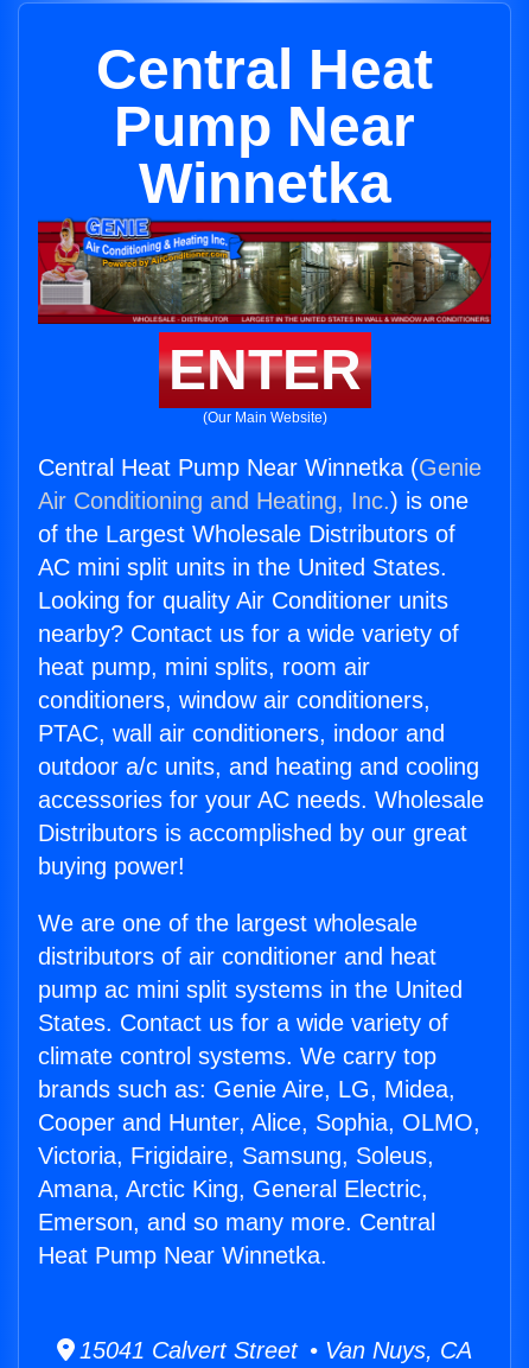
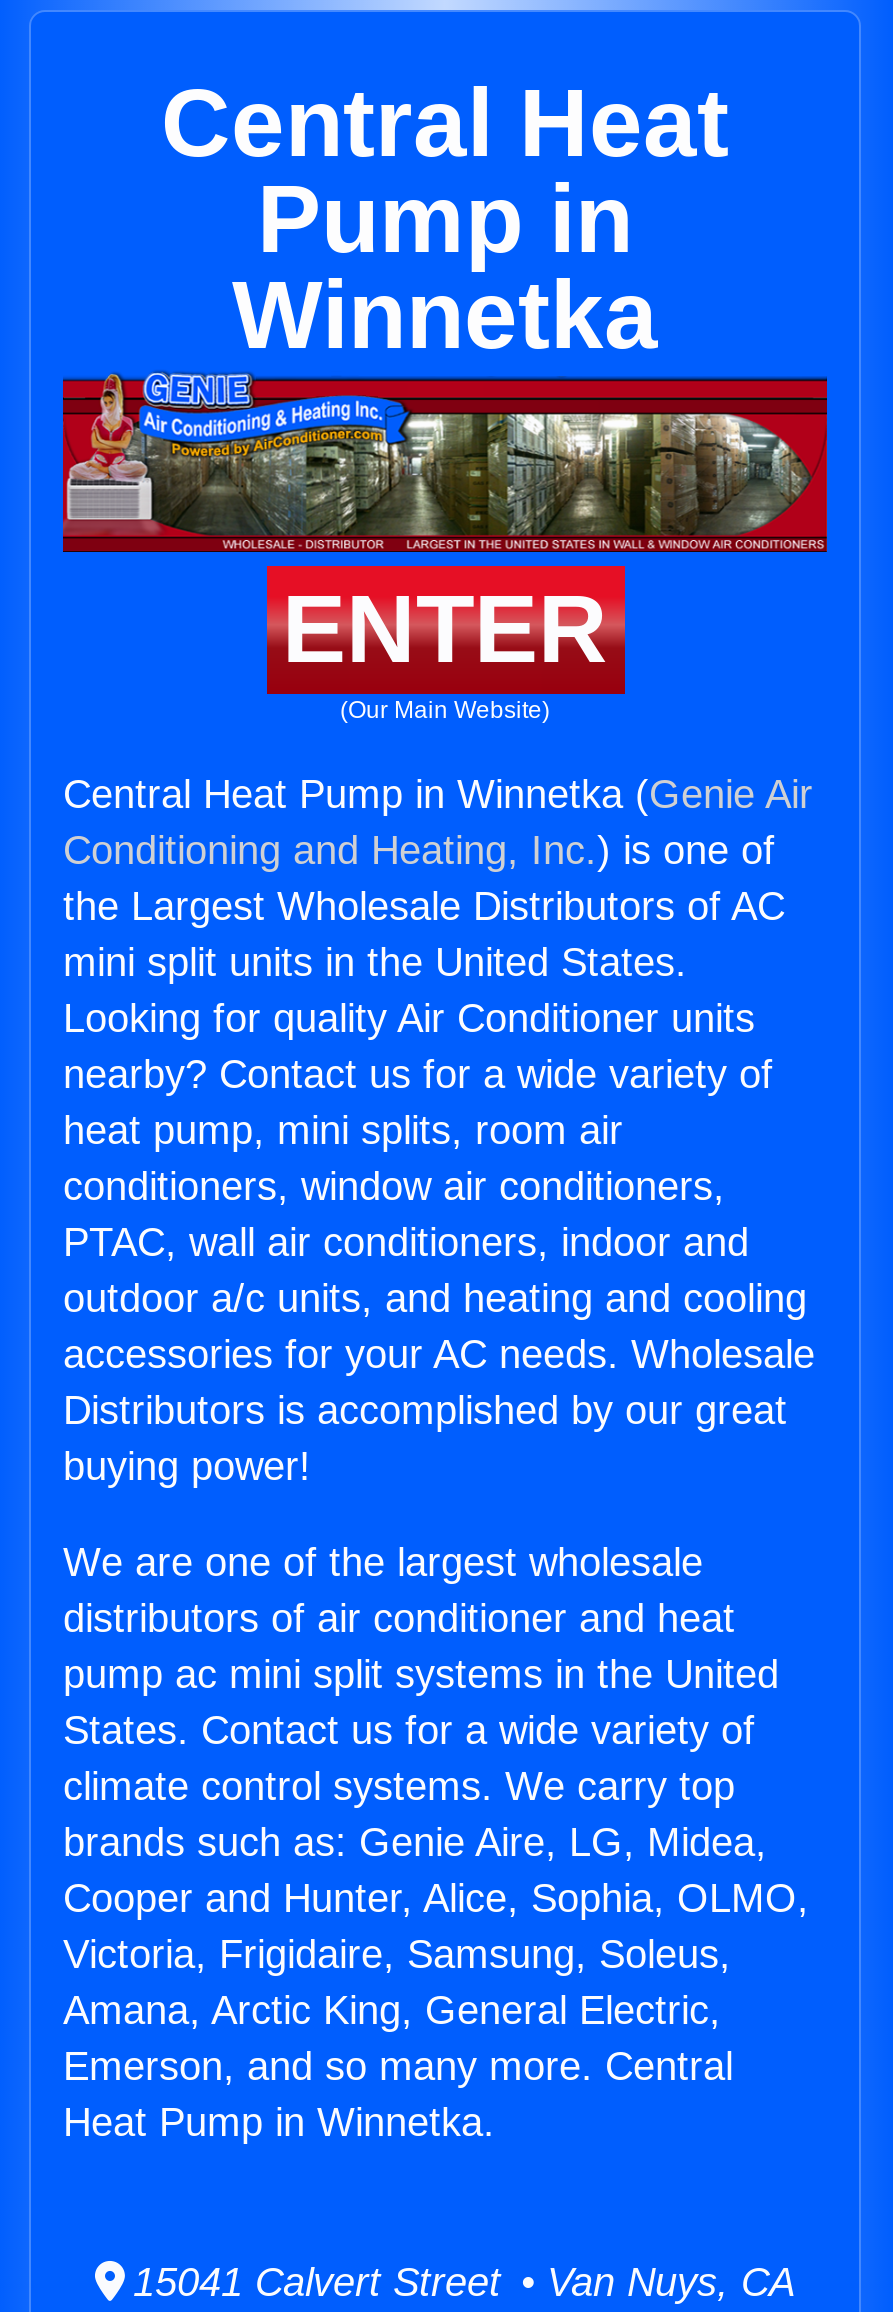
- Pump Near
+ Pump in

- Central Heat Pump Near Winnetka (Genie
- Air Conditioning and Heating, Inc.) is one
- of the Largest Wholesale Distributors of
- AC mini split units in the United States.
+ Central Heat Pump in Winnetka (Genie Air
+ Conditioning and Heating, Inc.) is one of
+ the Largest Wholesale Distributors of AC
+ mini split units in the United States.

- Heat Pump Near Winnetka.
+ Heat Pump in Winnetka.
